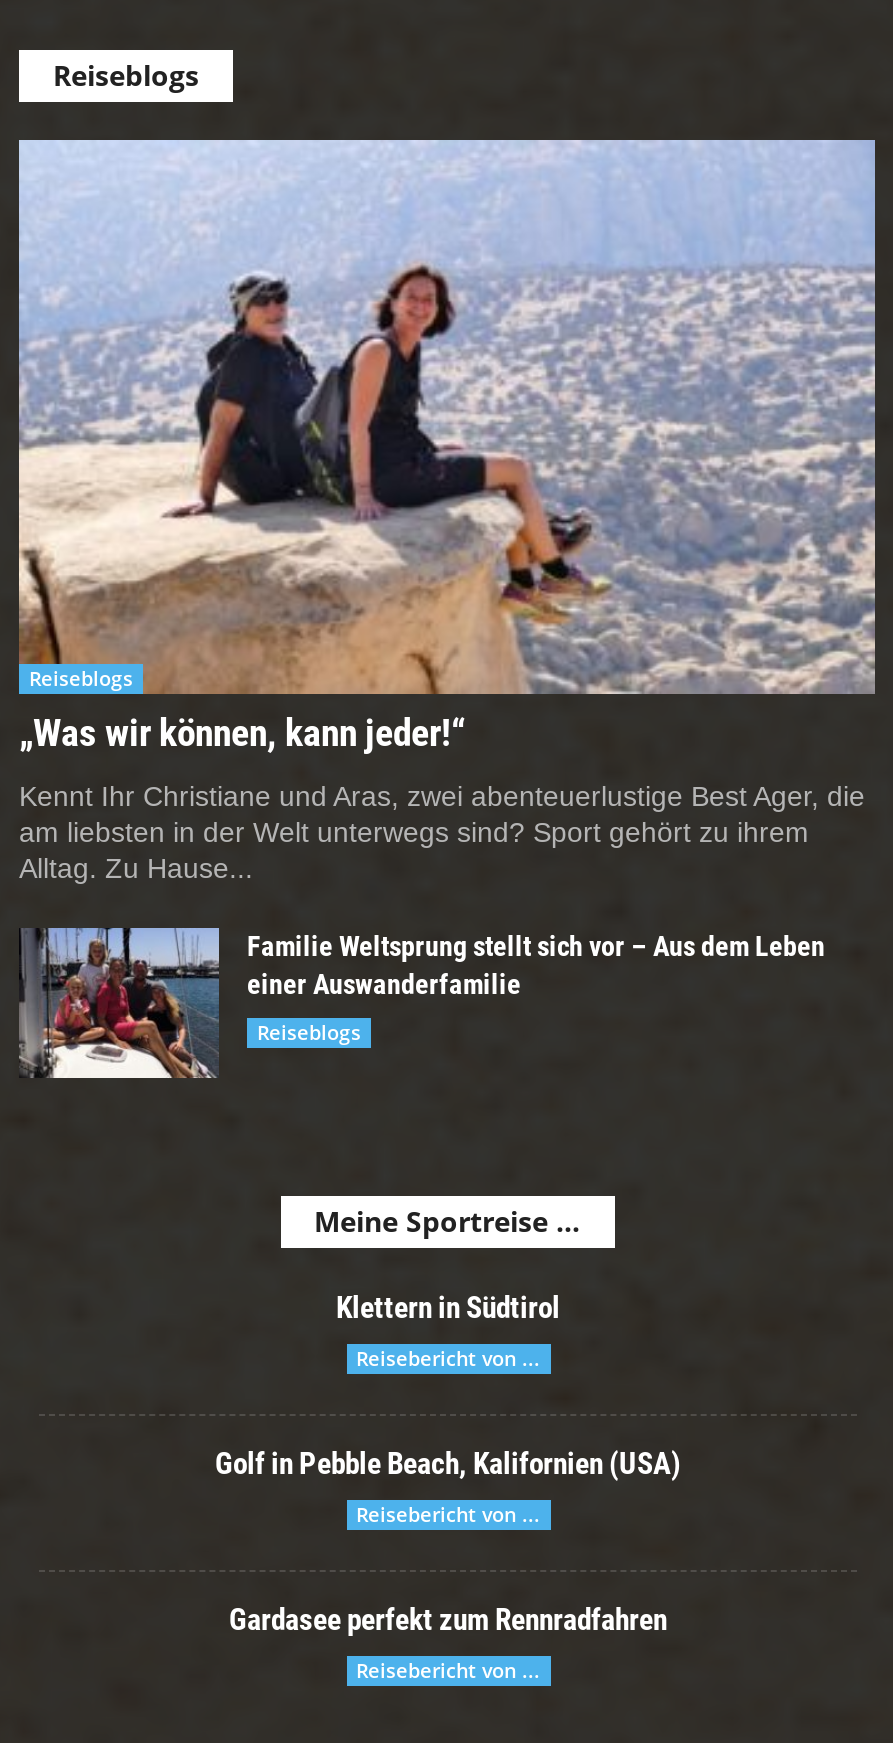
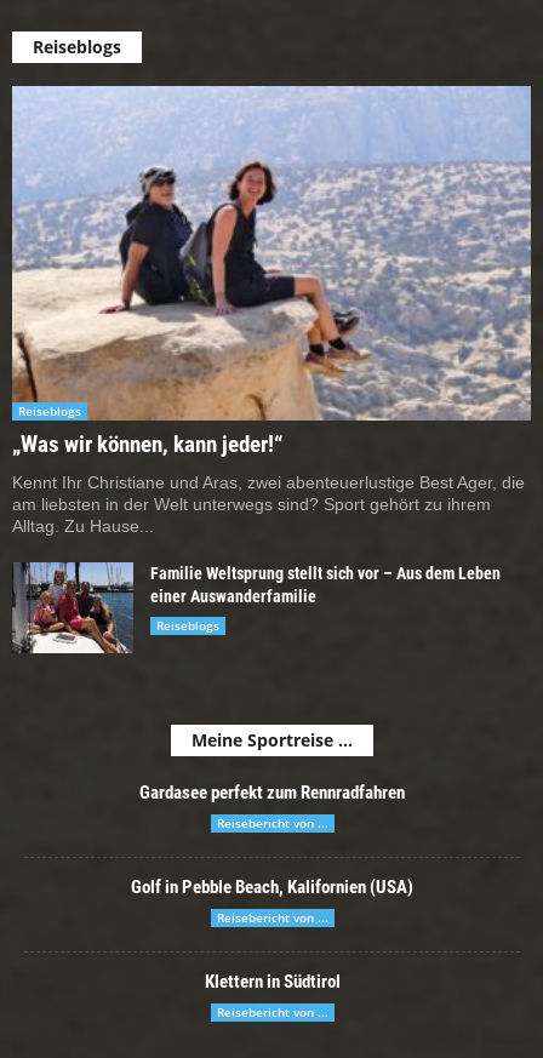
moved down: Klettern in Südtirol

moved up: Gardasee perfekt zum Rennradfahren
